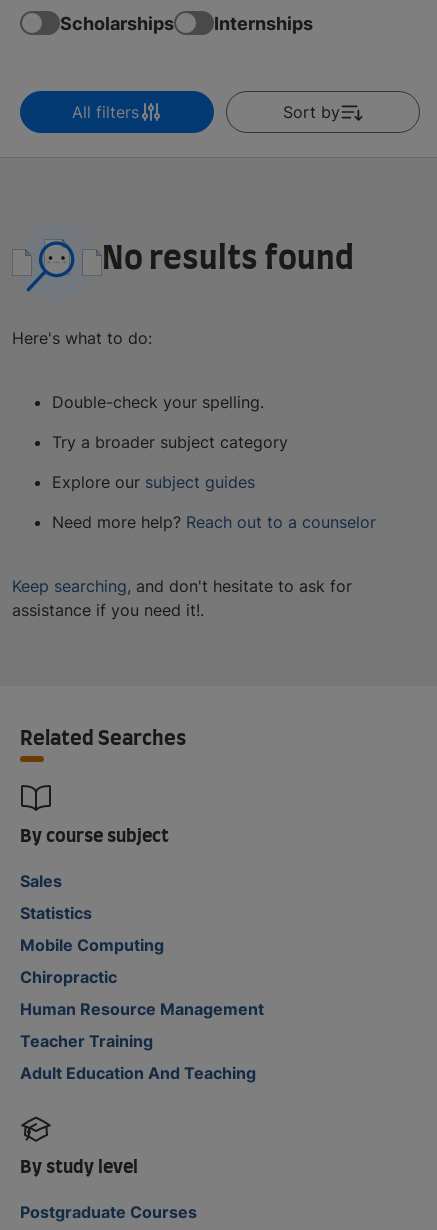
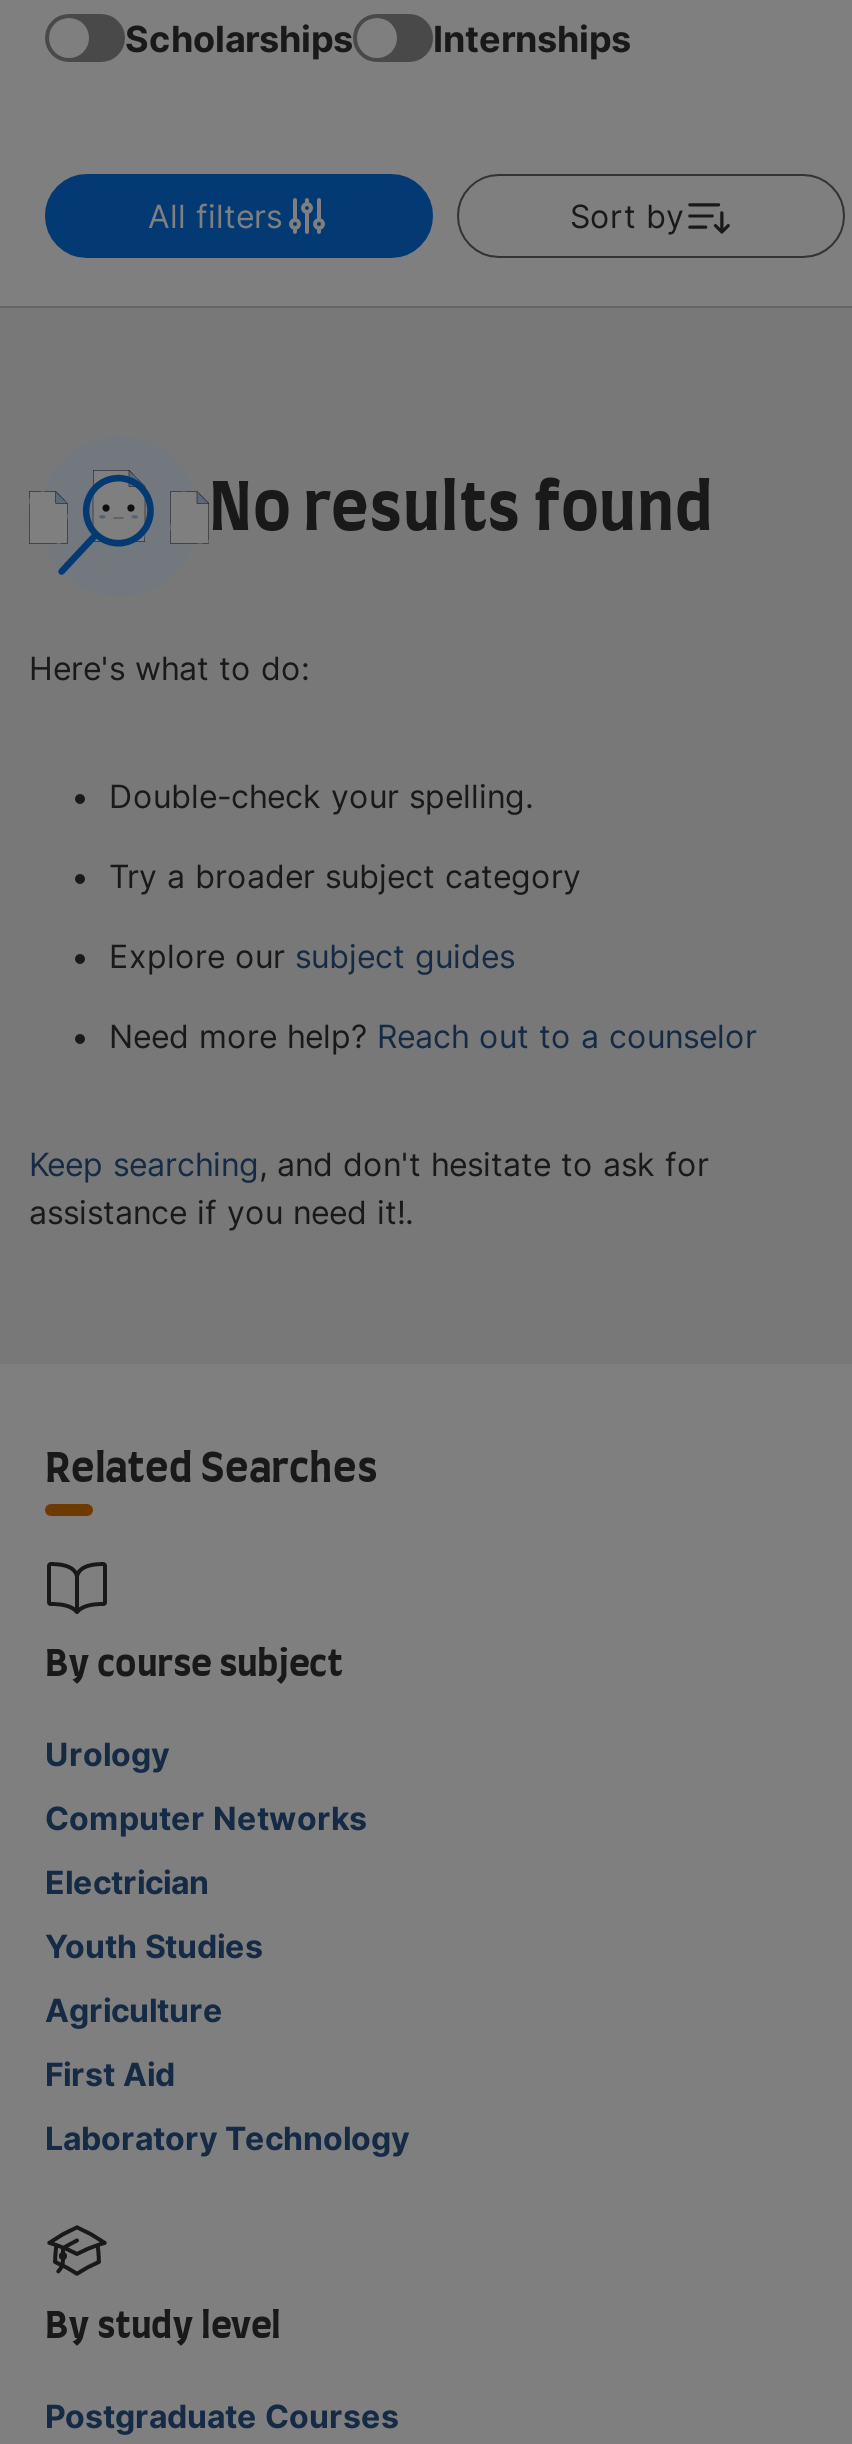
- Sales
+ Urology

- Statistics
+ Computer Networks

- Mobile Computing
+ Electrician

- Chiropractic
+ Youth Studies

- Human Resource Management
+ Agriculture

- Teacher Training
+ First Aid

- Adult Education And Teaching
+ Laboratory Technology
